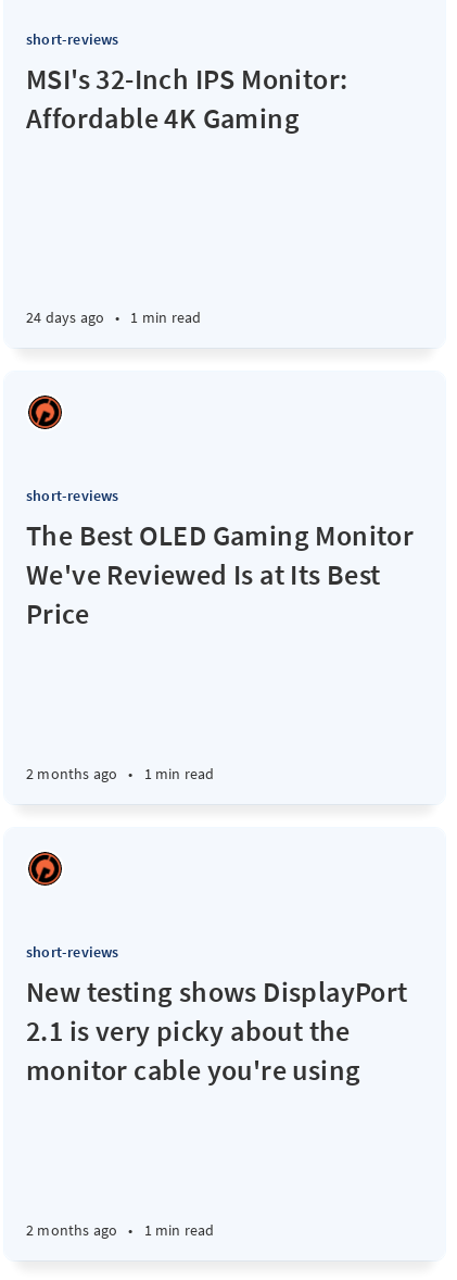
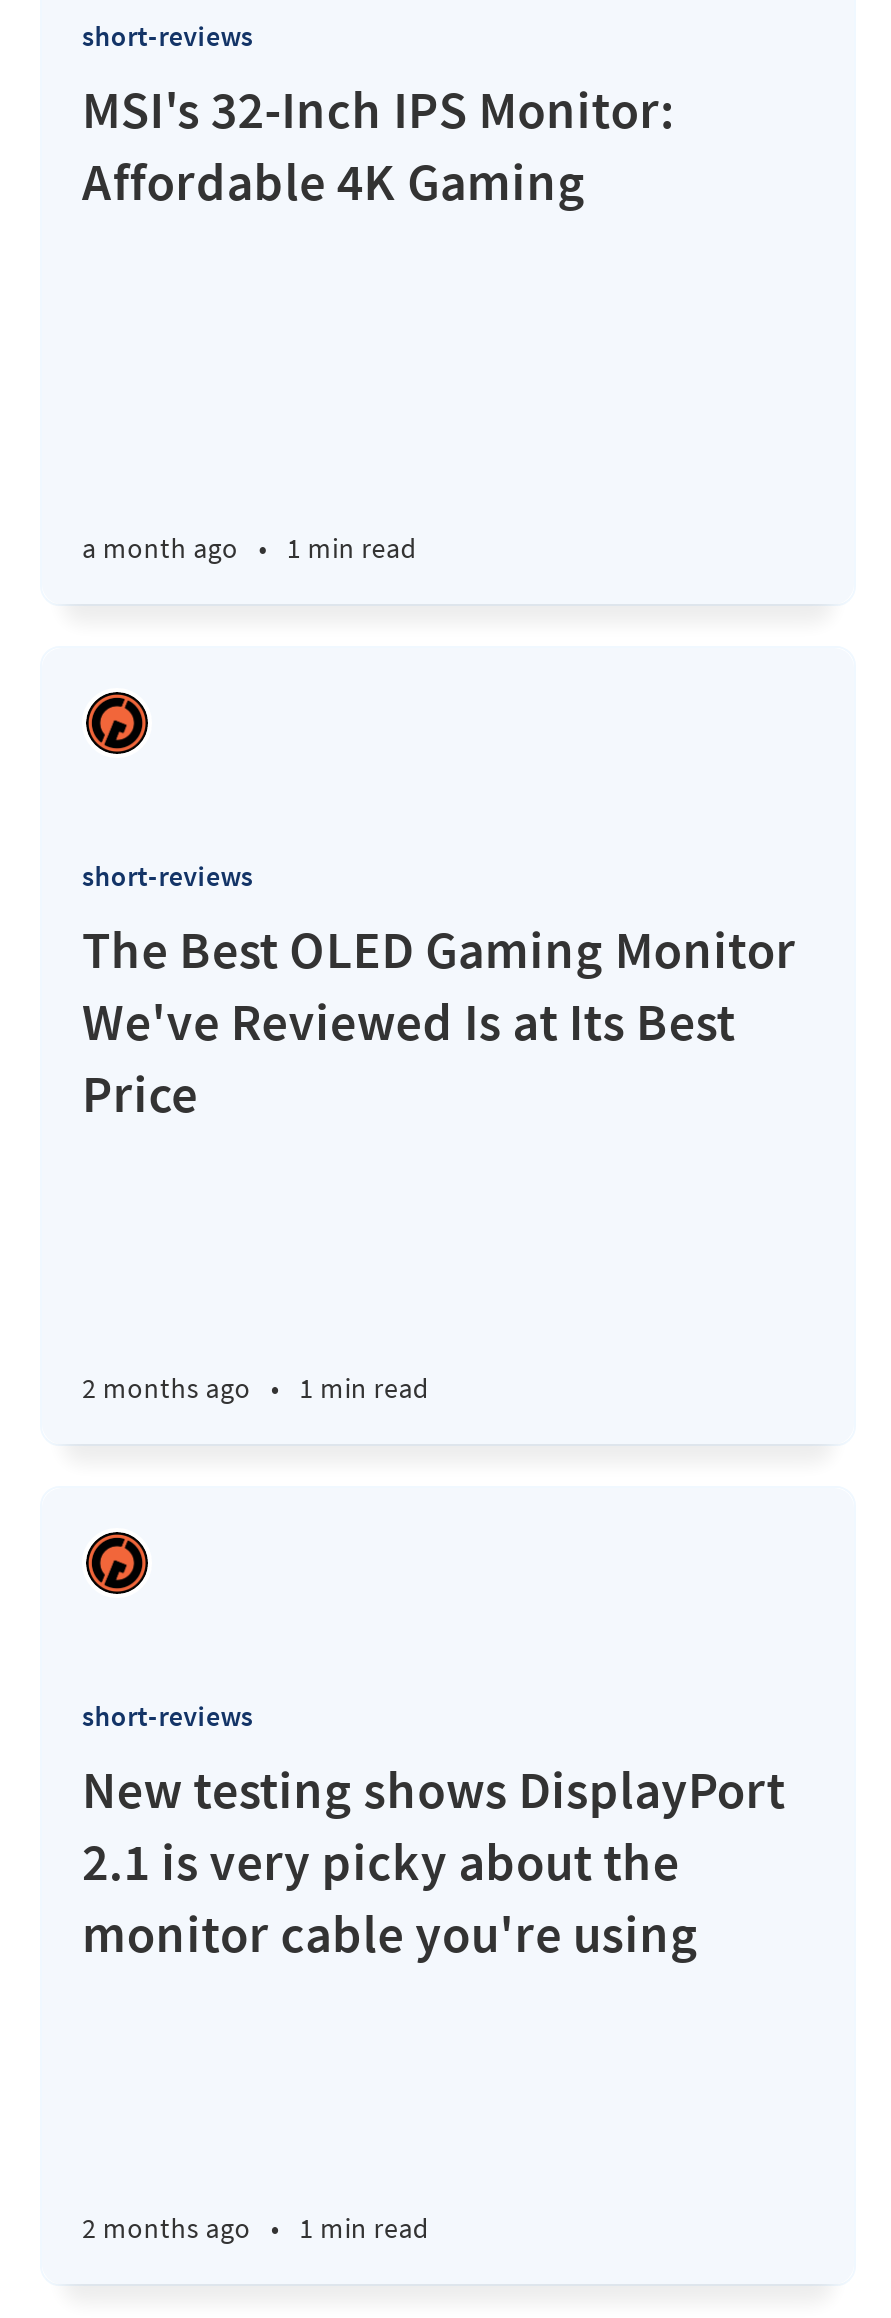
- 24 days ago • 1 min read
+ a month ago • 1 min read
